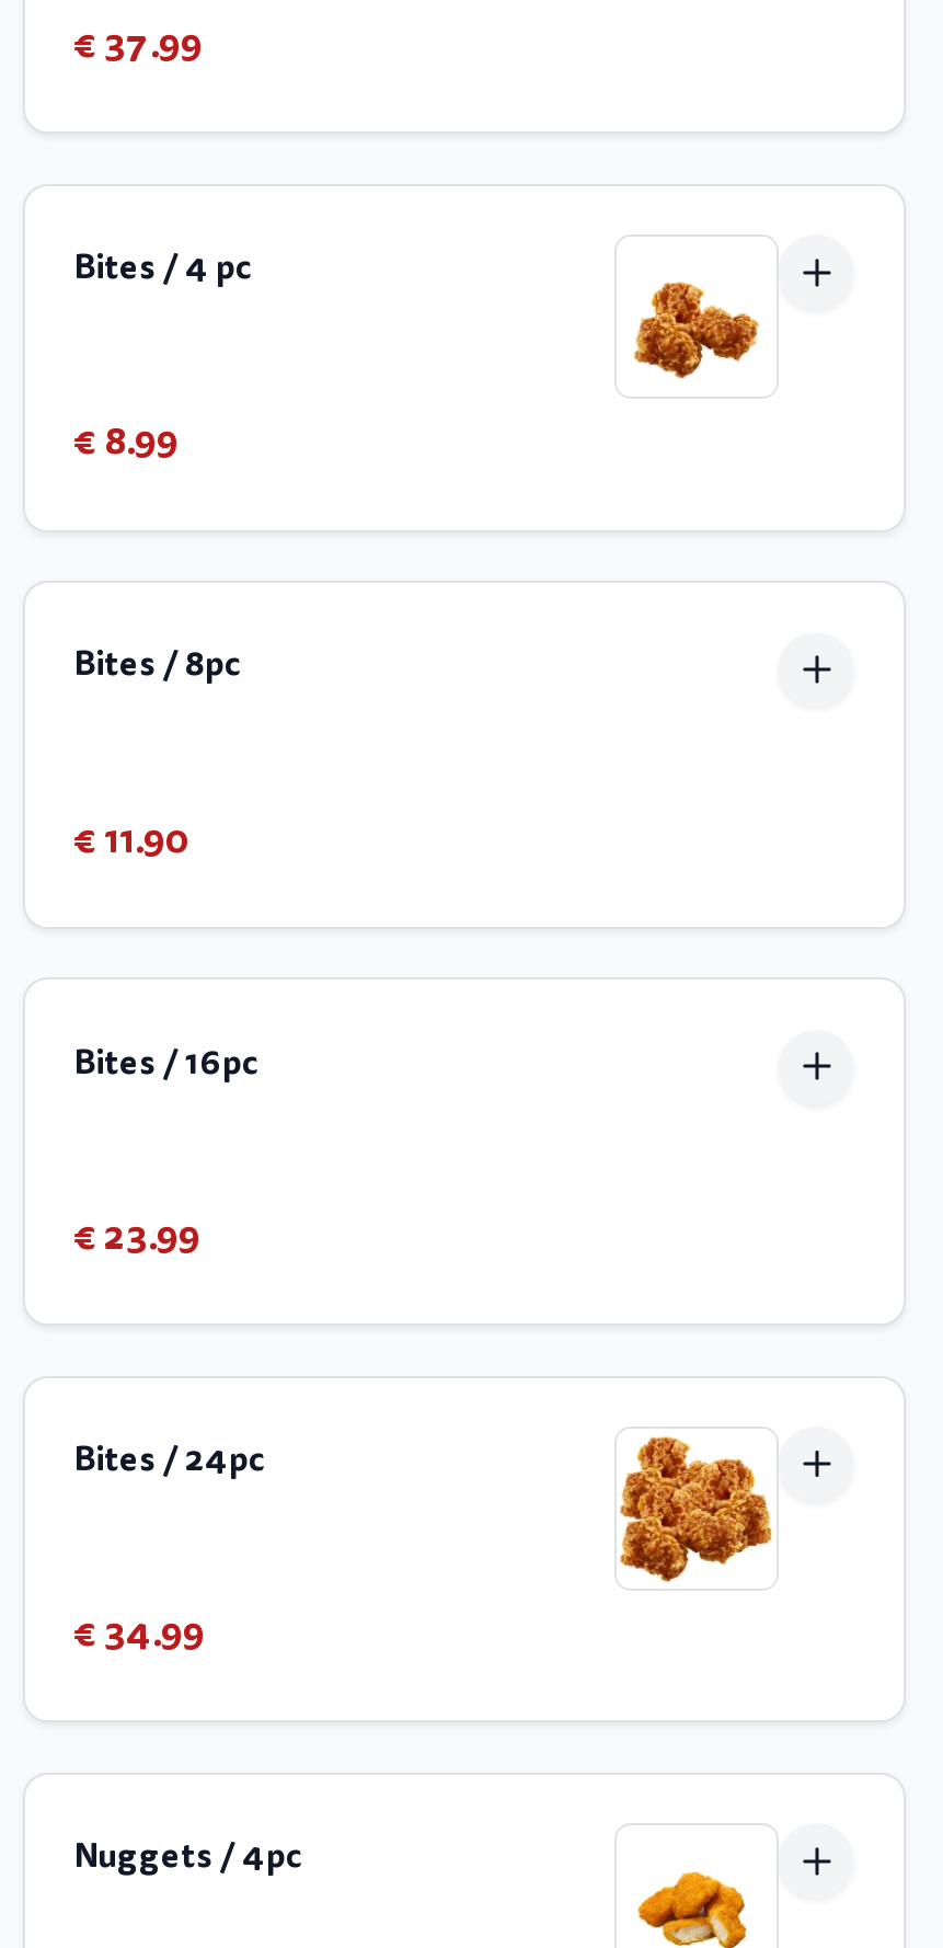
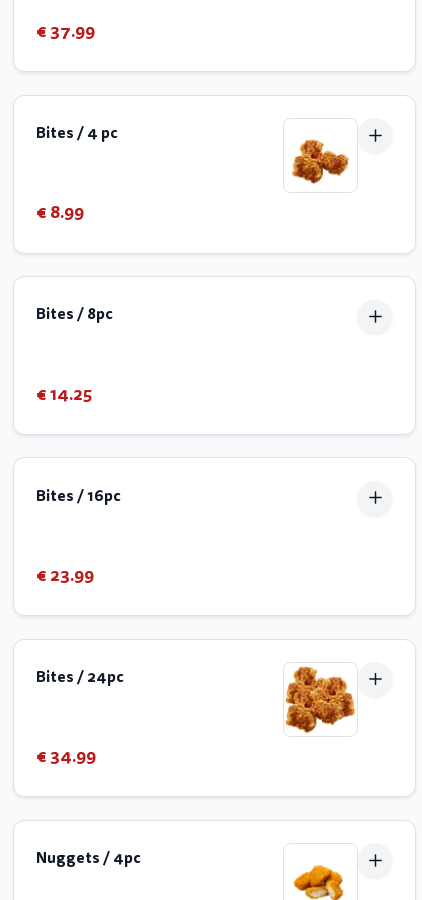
- € 11.90
+ € 14.25
